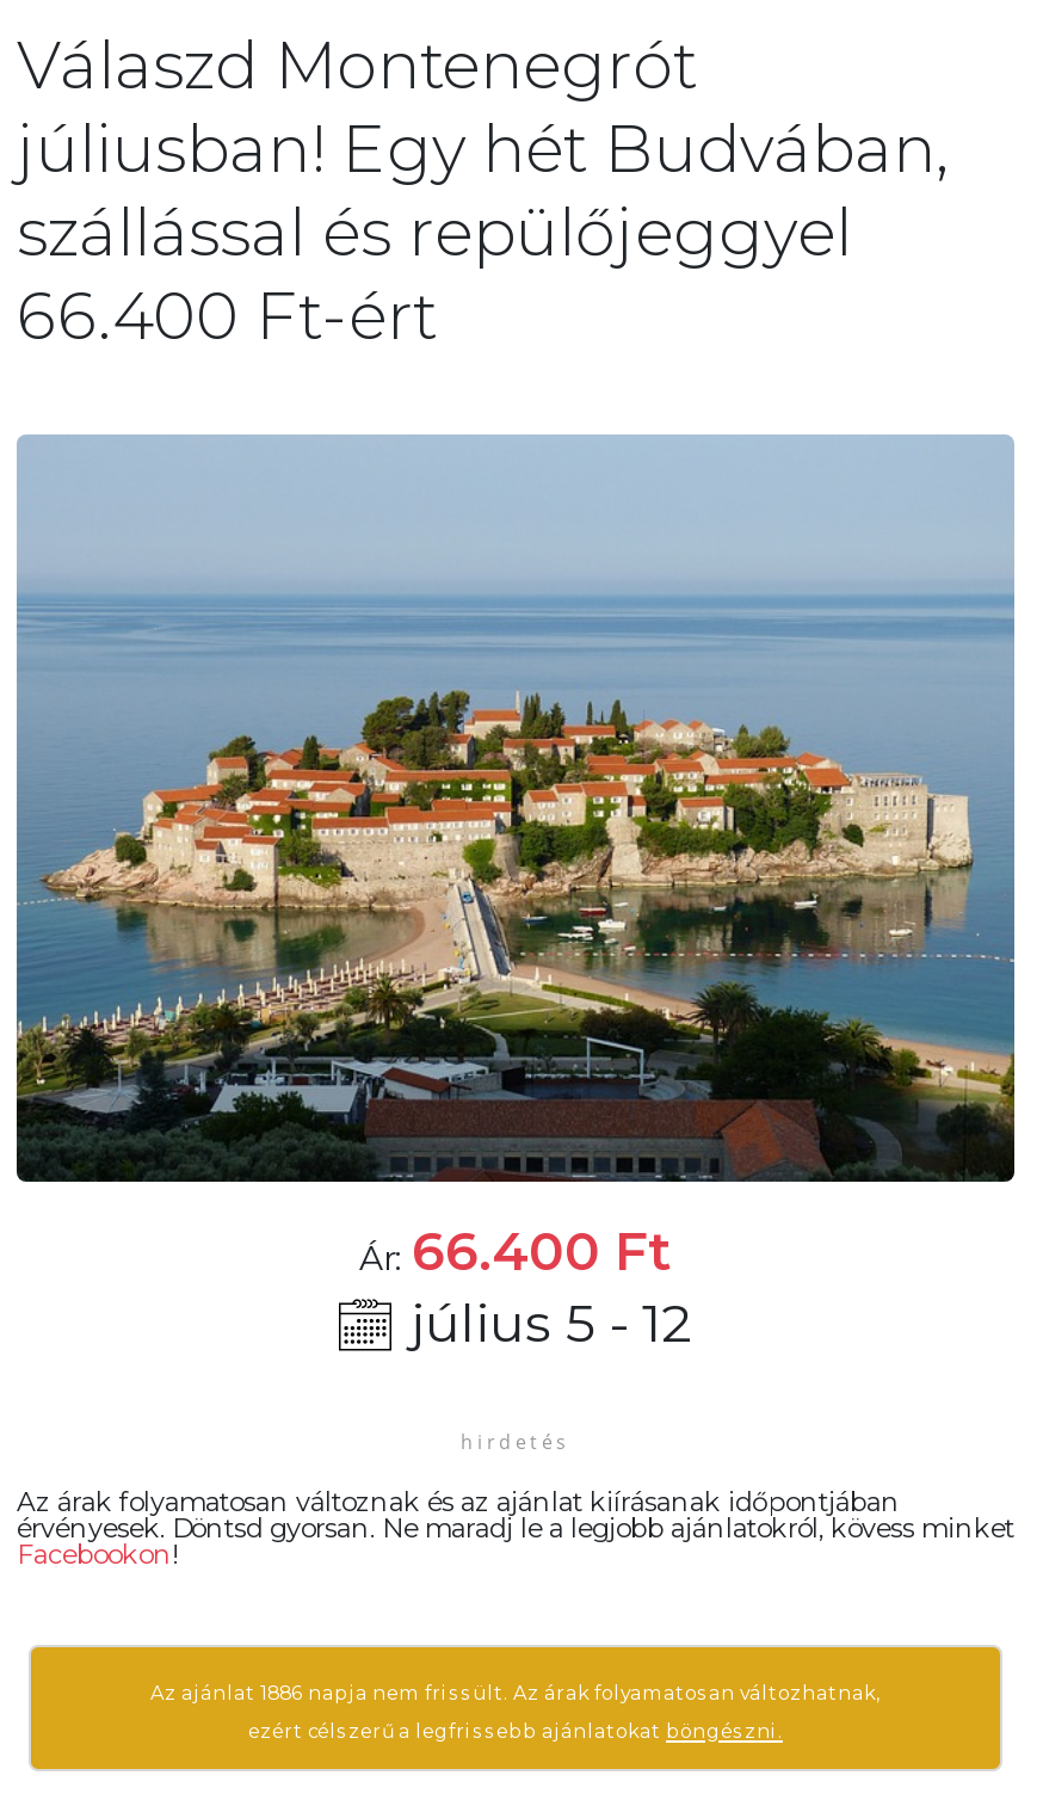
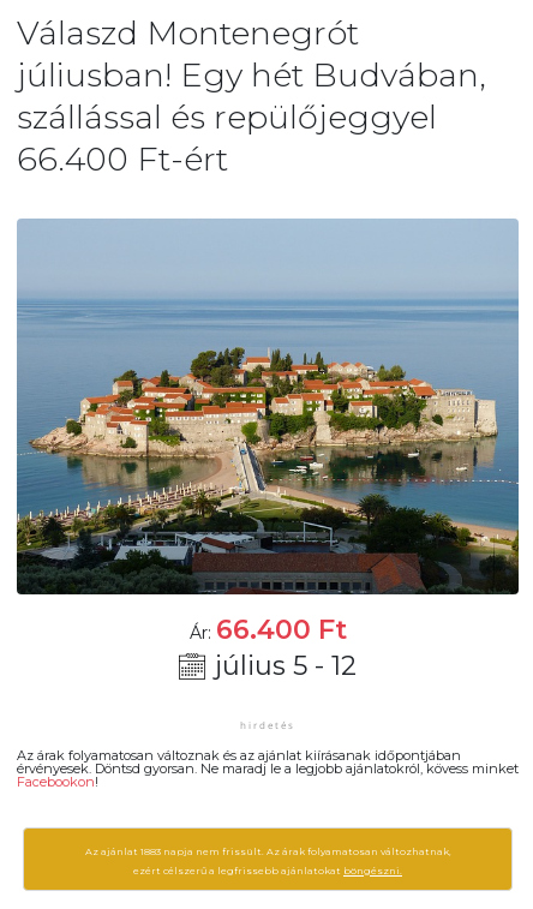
- Az ajánlat 1886 napja nem frissült. Az árak folyamatosan változhatnak,
+ Az ajánlat 1883 napja nem frissült. Az árak folyamatosan változhatnak,
